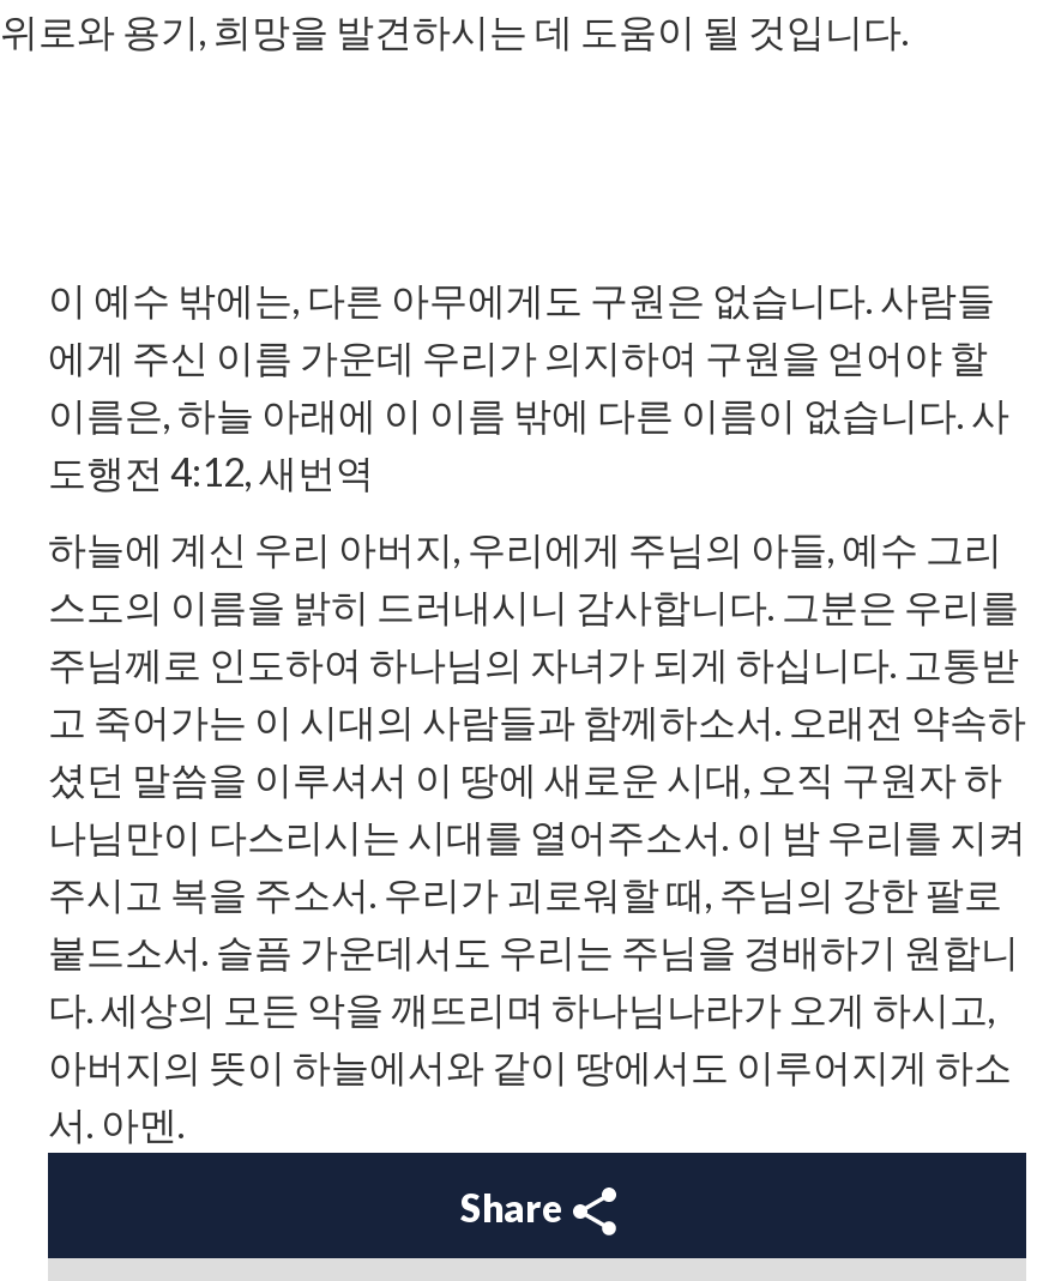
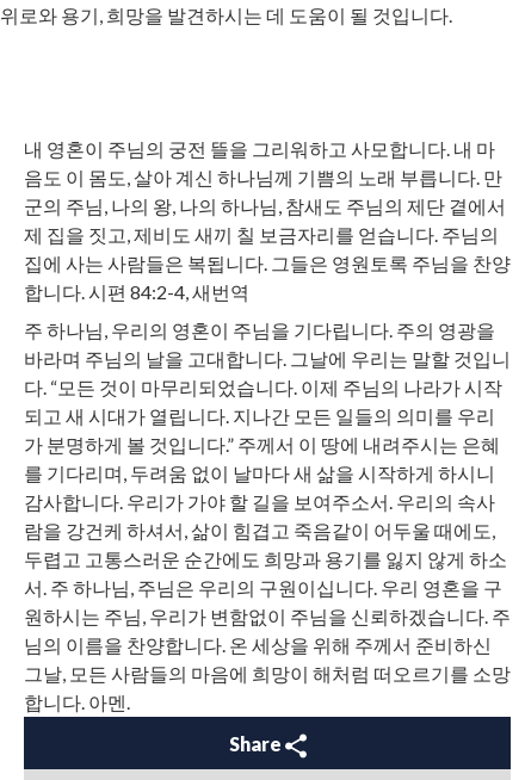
- 이 예수 밖에는, 다른 아무에게도 구원은 없습니다. 사람들
- 에게 주신 이름 가운데 우리가 의지하여 구원을 얻어야 할
- 이름은, 하늘 아래에 이 이름 밖에 다른 이름이 없습니다. 사
- 도행전 4:12, 새번역
+ 내 영혼이 주님의 궁전 뜰을 그리워하고 사모합니다. 내 마
+ 음도 이 몸도, 살아 계신 하나님께 기쁨의 노래 부릅니다. 만
+ 군의 주님, 나의 왕, 나의 하나님, 참새도 주님의 제단 곁에서
+ 제 집을 짓고, 제비도 새끼 칠 보금자리를 얻습니다. 주님의
+ 집에 사는 사람들은 복됩니다. 그들은 영원토록 주님을 찬양
+ 합니다. 시편 84:2-4, 새번역

- 하늘에 계신 우리 아버지, 우리에게 주님의 아들, 예수 그리
- 스도의 이름을 밝히 드러내시니 감사합니다. 그분은 우리를
- 주님께로 인도하여 하나님의 자녀가 되게 하십니다. 고통받
- 고 죽어가는 이 시대의 사람들과 함께하소서. 오래전 약속하
- 셨던 말씀을 이루셔서 이 땅에 새로운 시대, 오직 구원자 하
- 나님만이 다스리시는 시대를 열어주소서. 이 밤 우리를 지켜
- 주시고 복을 주소서. 우리가 괴로워할 때, 주님의 강한 팔로
- 붙드소서. 슬픔 가운데서도 우리는 주님을 경배하기 원합니
- 다. 세상의 모든 악을 깨뜨리며 하나님나라가 오게 하시고,
- 아버지의 뜻이 하늘에서와 같이 땅에서도 이루어지게 하소
- 서. 아멘.
+ 주 하나님, 우리의 영혼이 주님을 기다립니다. 주의 영광을
+ 바라며 주님의 날을 고대합니다. 그날에 우리는 말할 것입니
+ 다. “모든 것이 마무리되었습니다. 이제 주님의 나라가 시작
+ 되고 새 시대가 열립니다. 지나간 모든 일들의 의미를 우리
+ 가 분명하게 볼 것입니다.” 주께서 이 땅에 내려주시는 은혜
+ 를 기다리며, 두려움 없이 날마다 새 삶을 시작하게 하시니
+ 감사합니다. 우리가 가야 할 길을 보여주소서. 우리의 속사
+ 람을 강건케 하셔서, 삶이 힘겹고 죽음같이 어두울 때에도,
+ 두렵고 고통스러운 순간에도 희망과 용기를 잃지 않게 하소
+ 서. 주 하나님, 주님은 우리의 구원이십니다. 우리 영혼을 구
+ 원하시는 주님, 우리가 변함없이 주님을 신뢰하겠습니다. 주
+ 님의 이름을 찬양합니다. 온 세상을 위해 주께서 준비하신
+ 그날, 모든 사람들의 마음에 희망이 해처럼 떠오르기를 소망
+ 합니다. 아멘.
